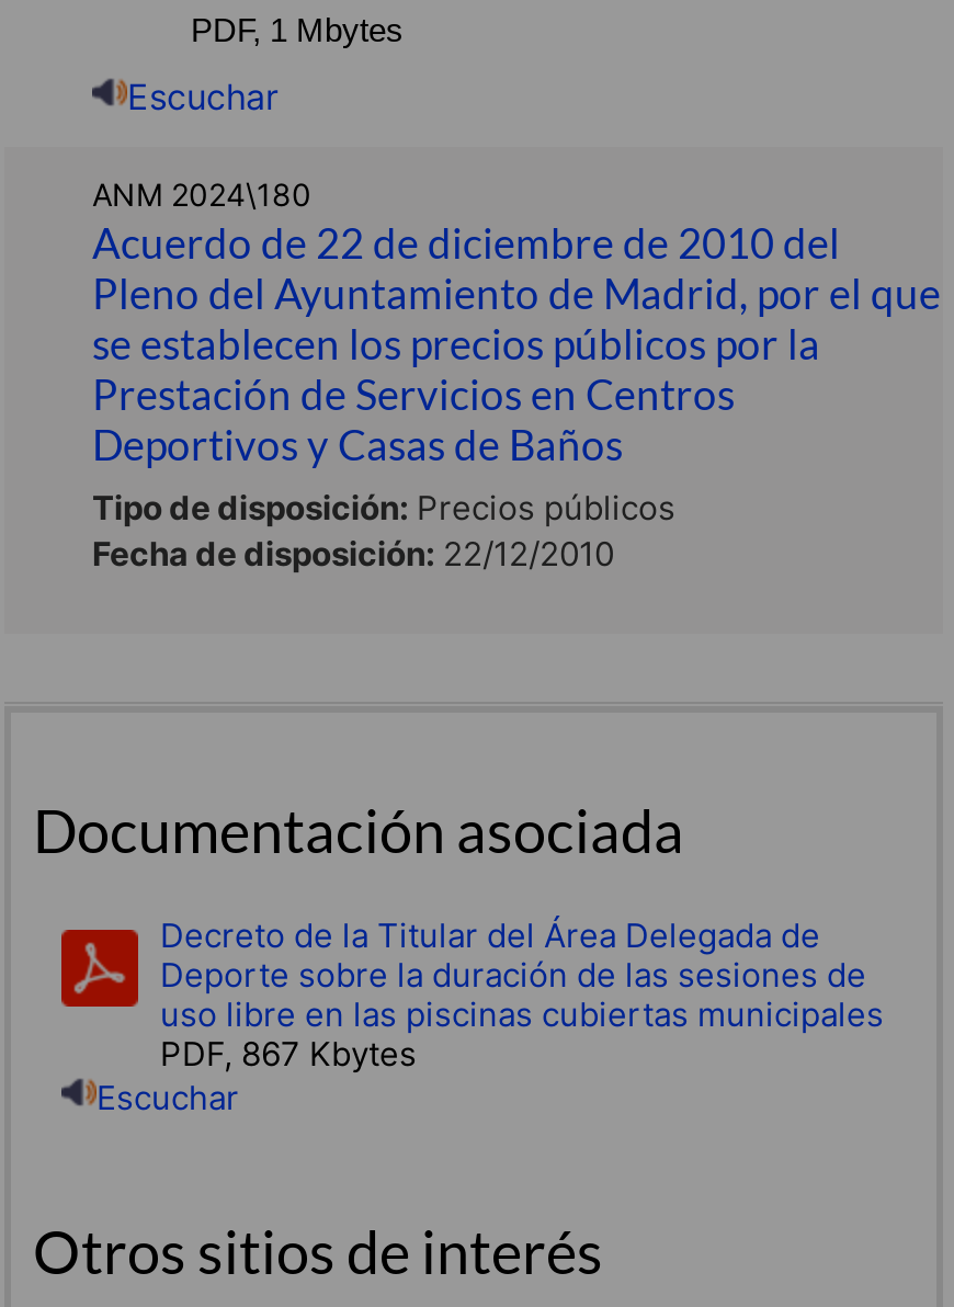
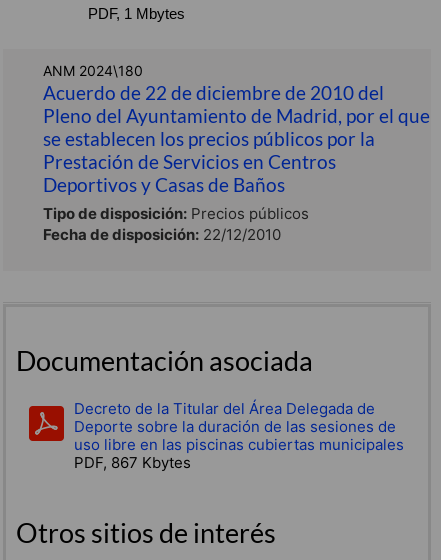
- Escuchar

- Escuchar
